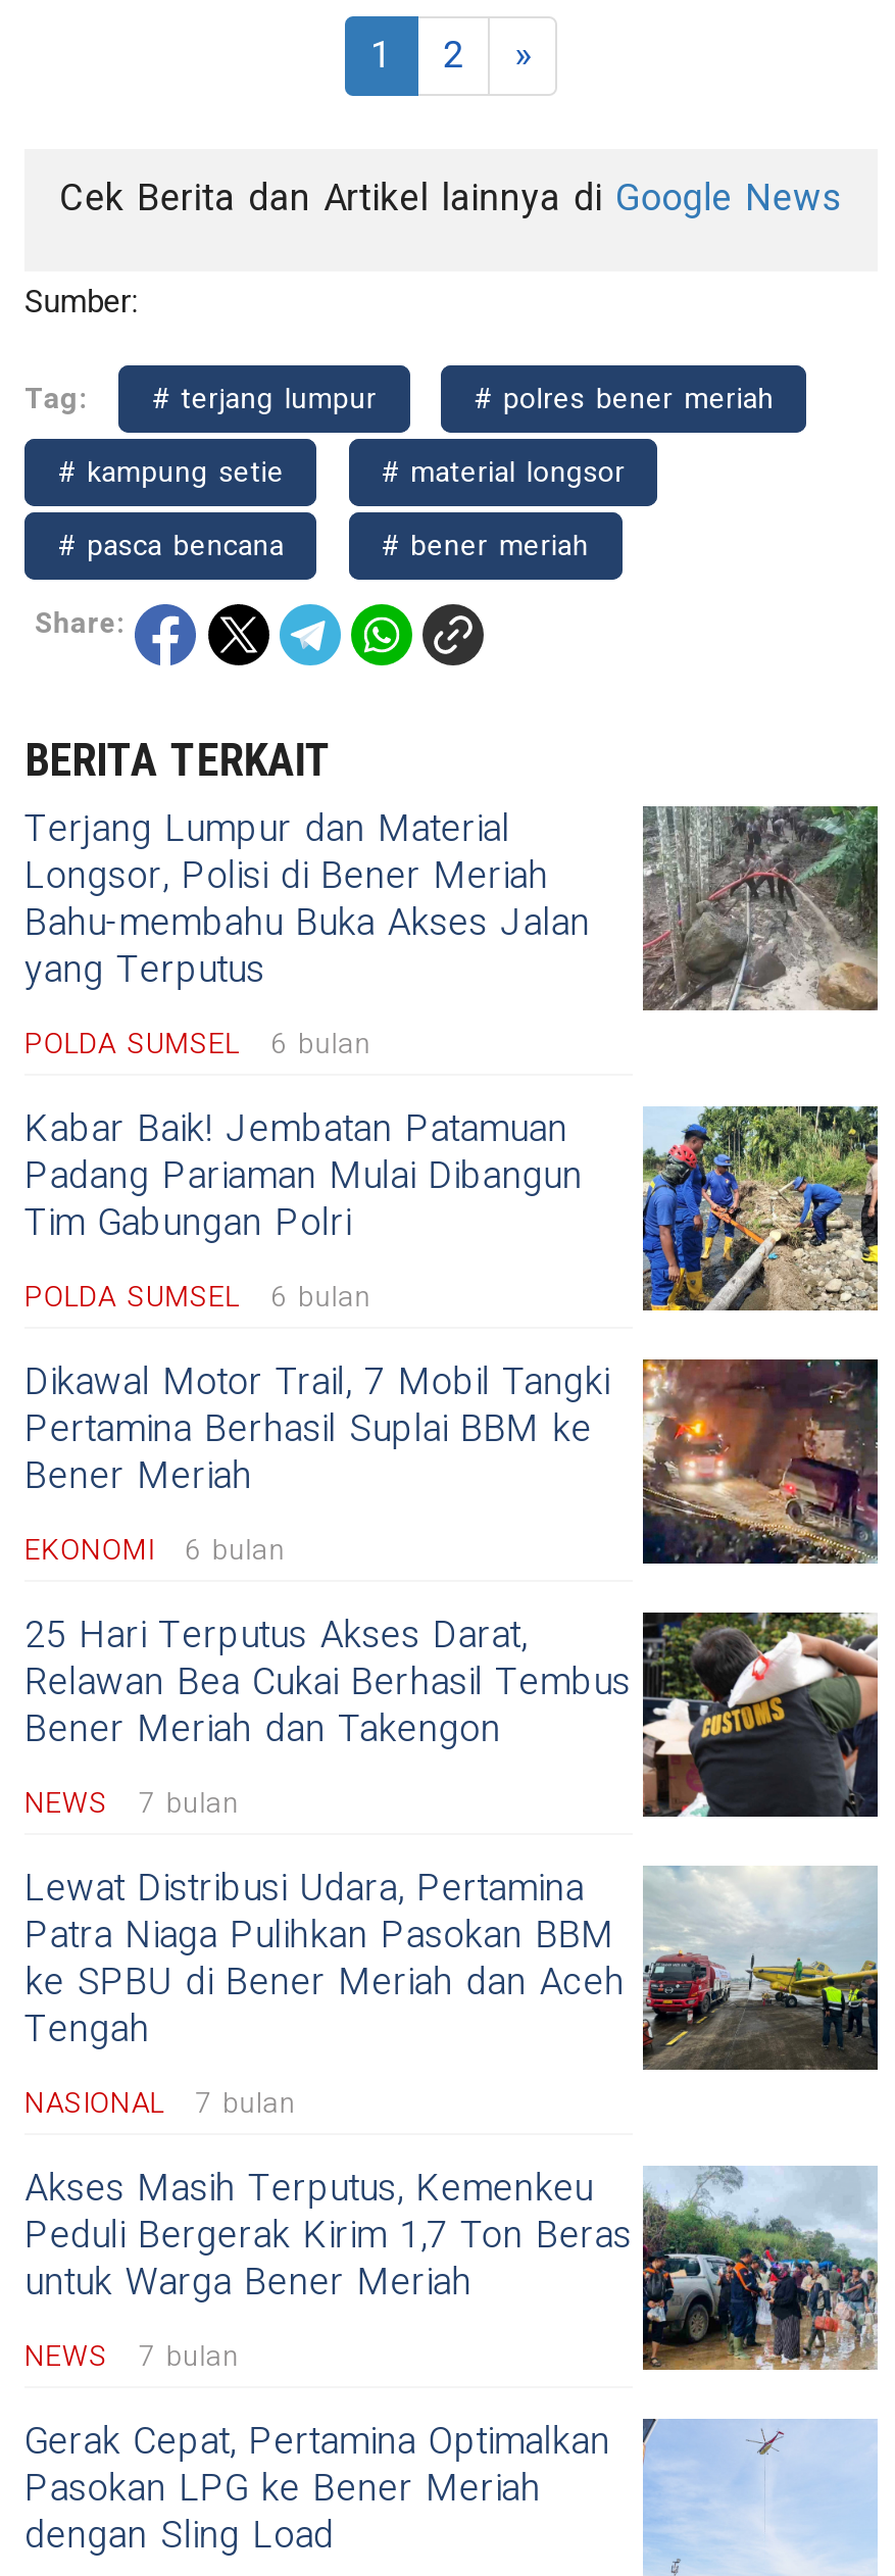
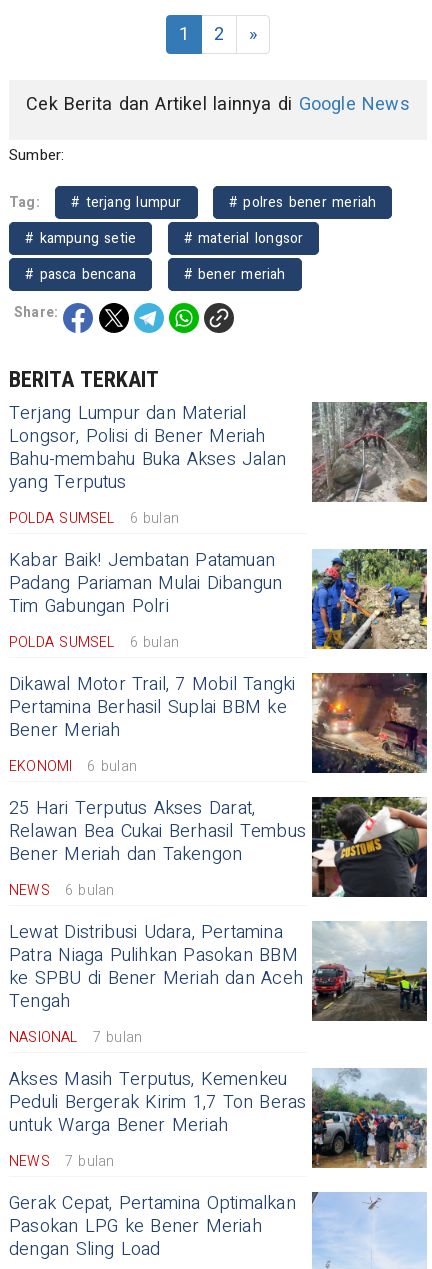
- NEWS 7 bulan
+ NEWS 6 bulan
